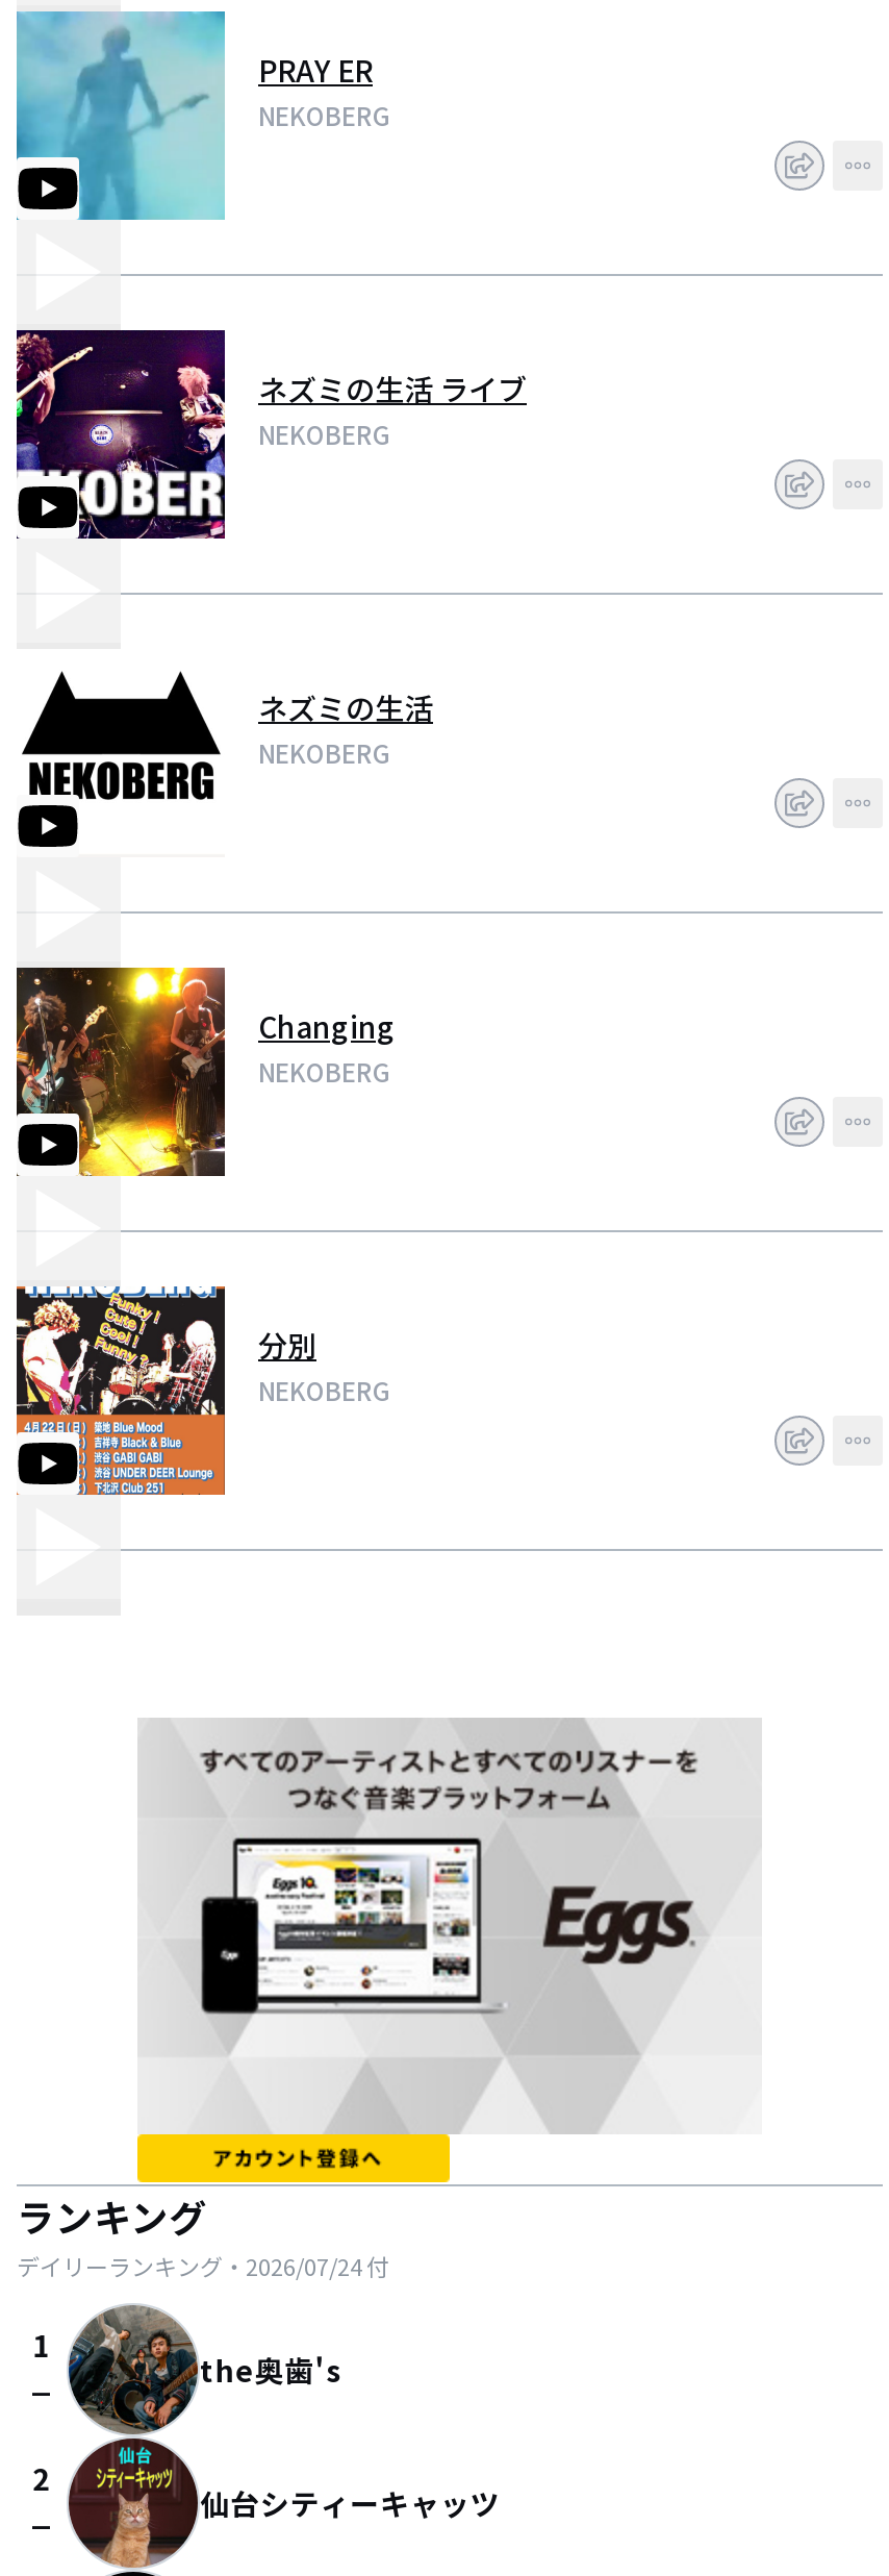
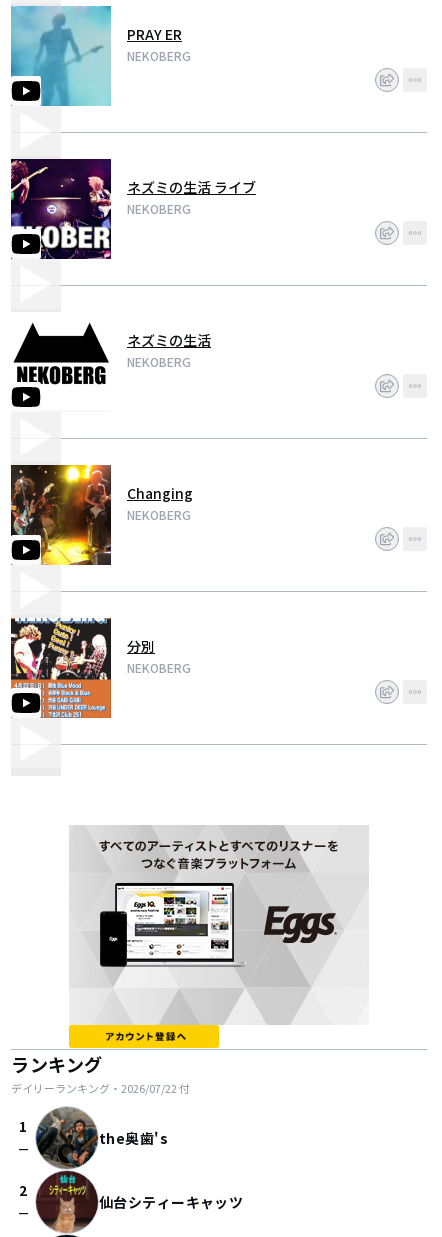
- デイリーランキング・2026/07/24付
+ デイリーランキング・2026/07/22付
